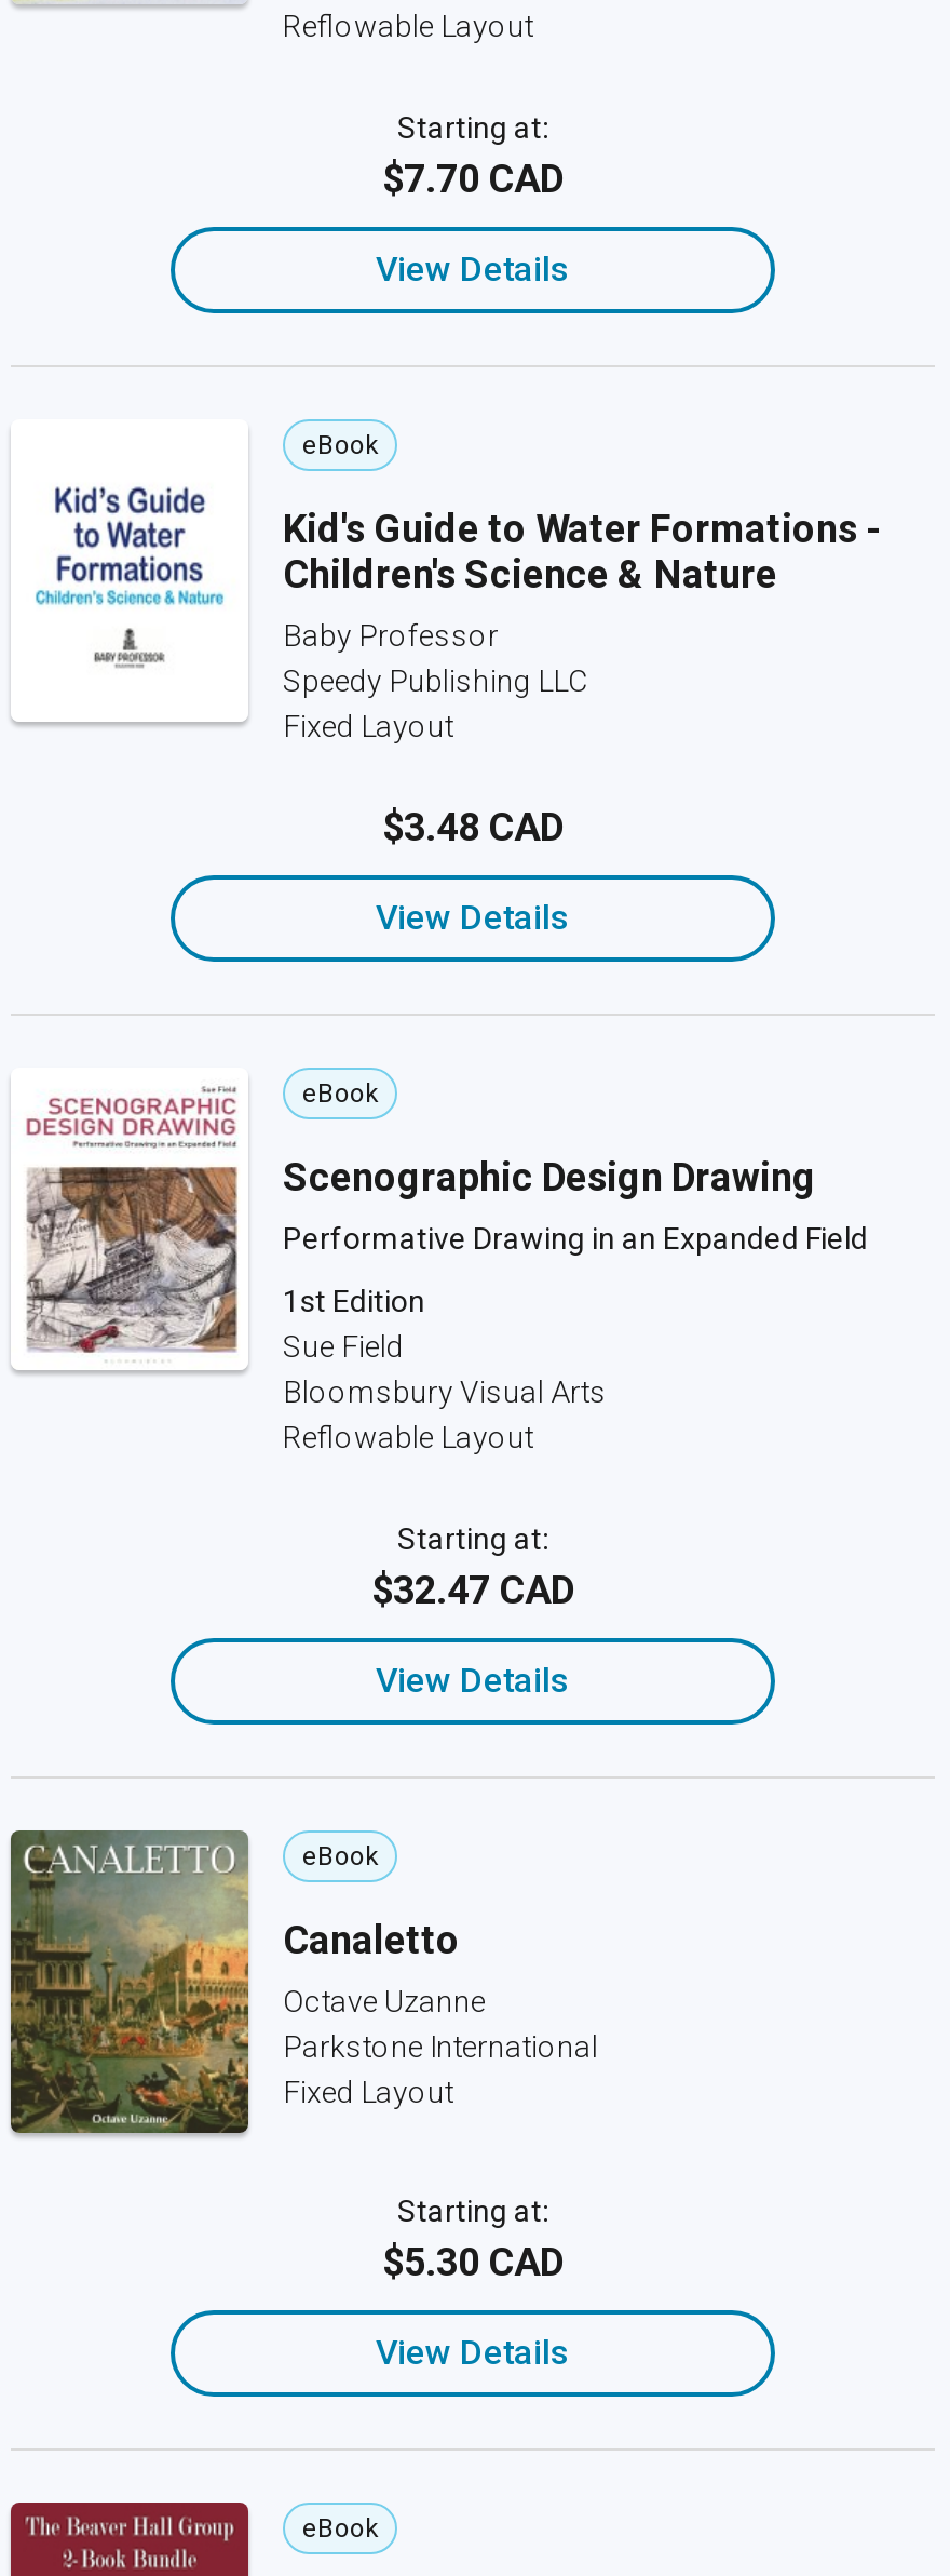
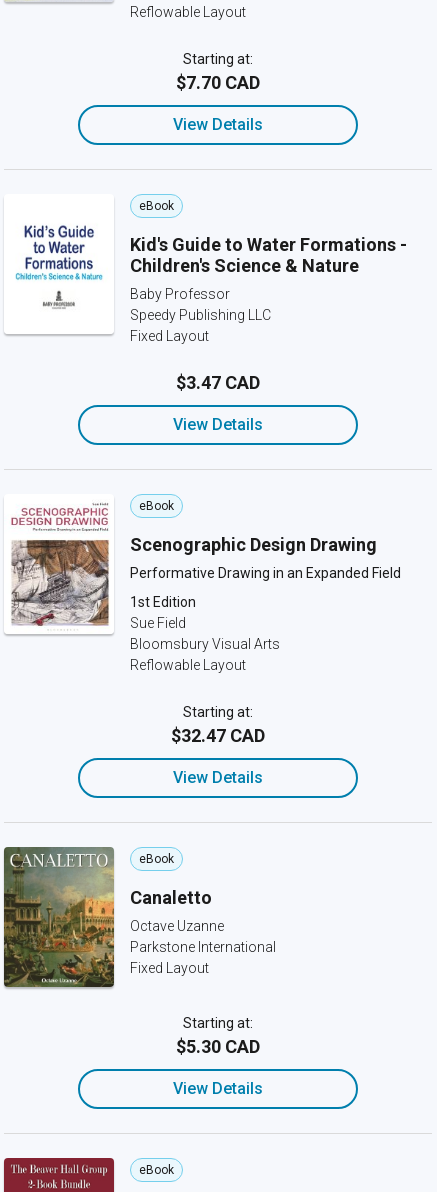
- $3.48 CAD
+ $3.47 CAD
